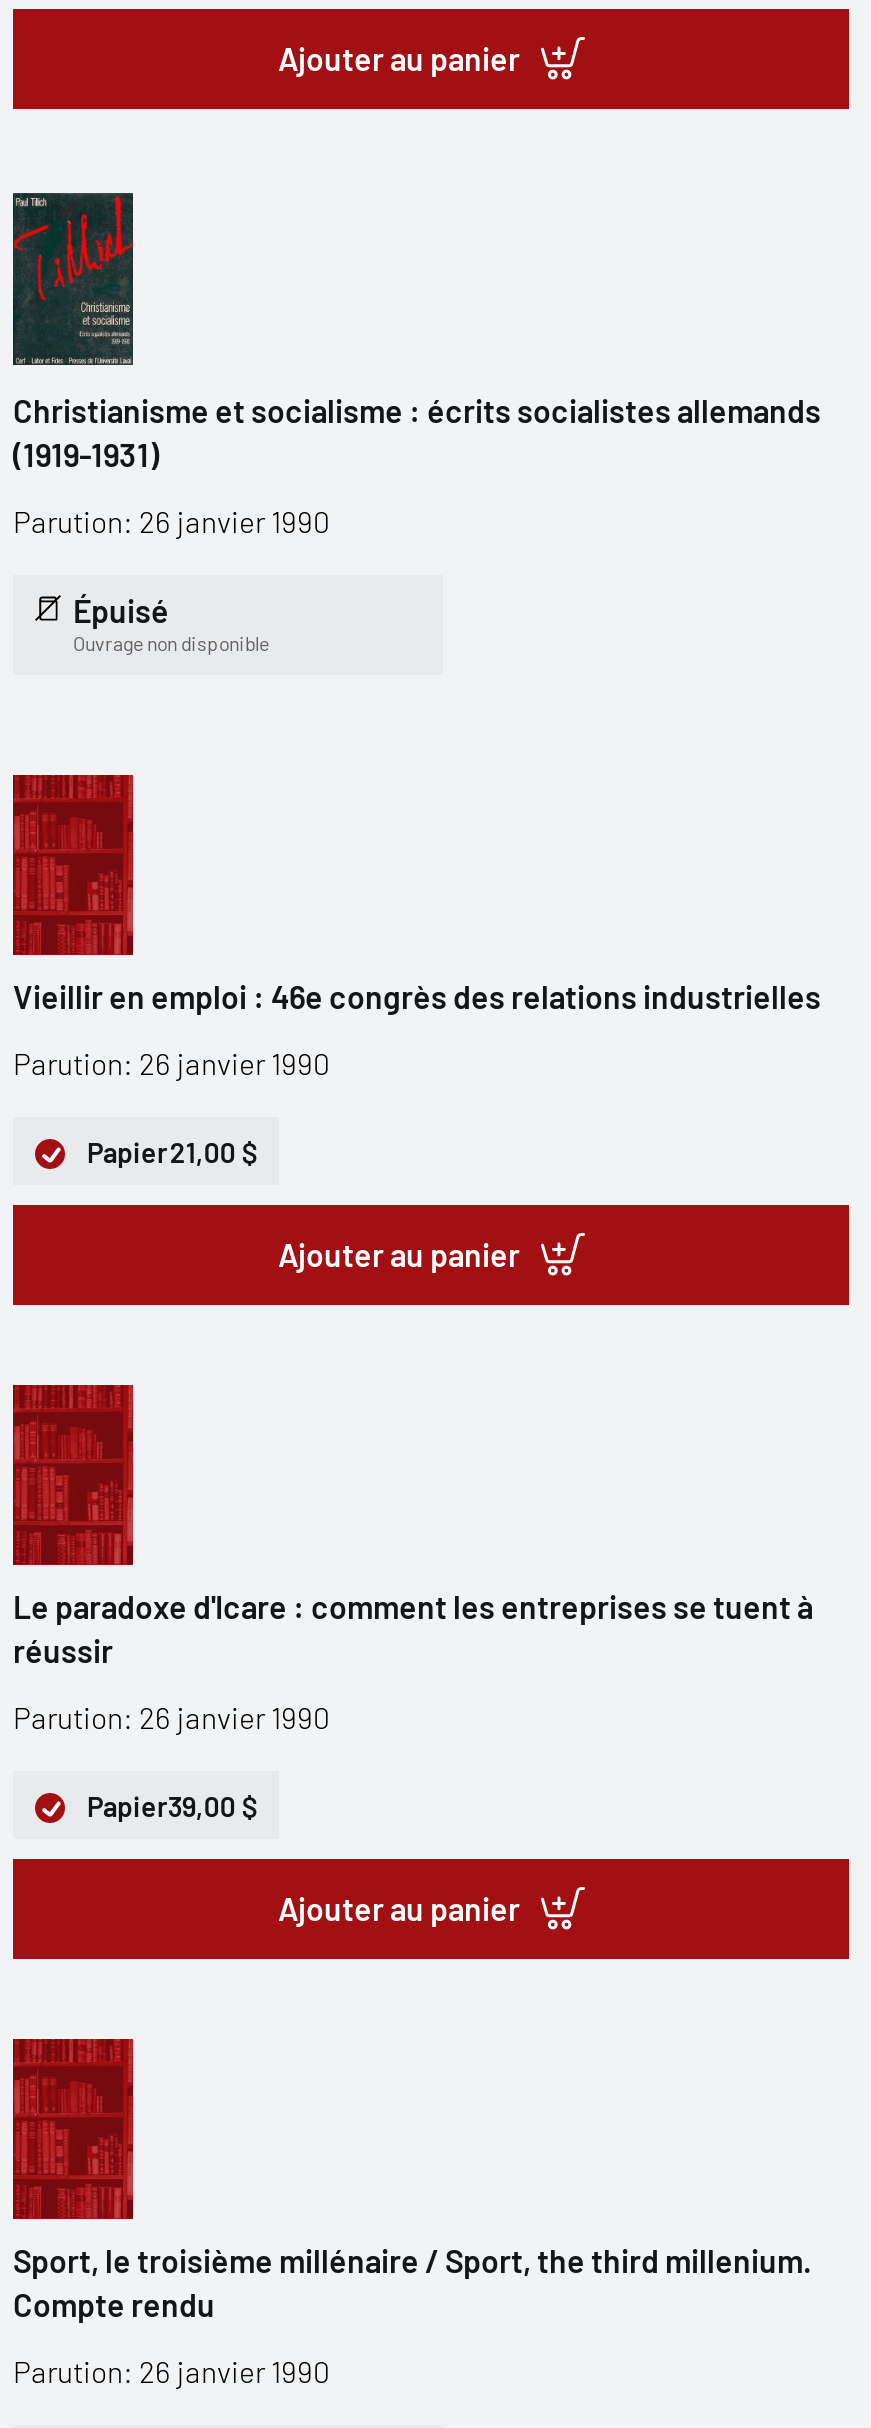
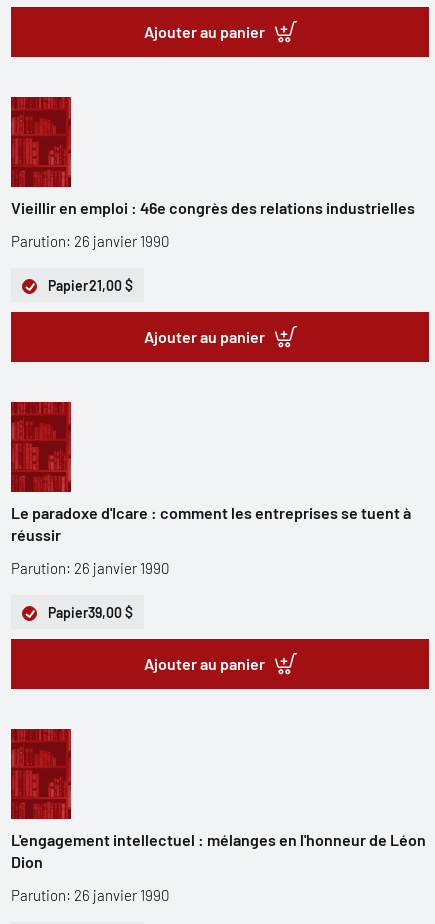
- [image]
- Christianisme et socialisme : écrits socialistes allemands
- (1919-1931)
- Parution: 26 janvier 1990
- Épuisé
- Ouvrage non disponible

- Sport, le troisième millénaire / Sport, the third millenium.
- Compte rendu
+ L'engagement intellectuel : mélanges en l'honneur de Léon
+ Dion
